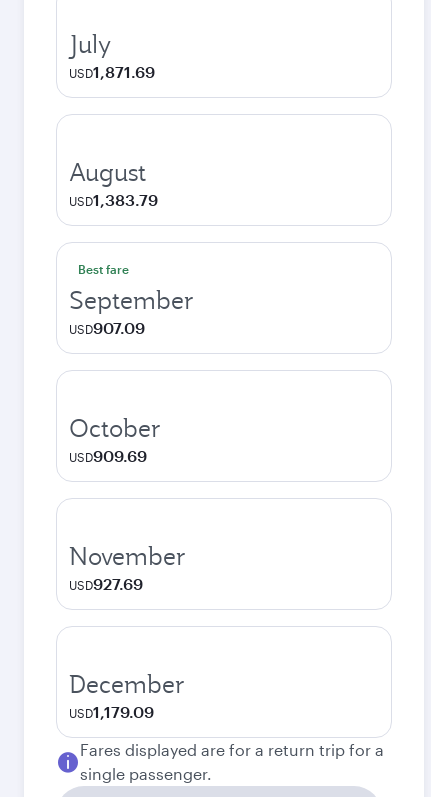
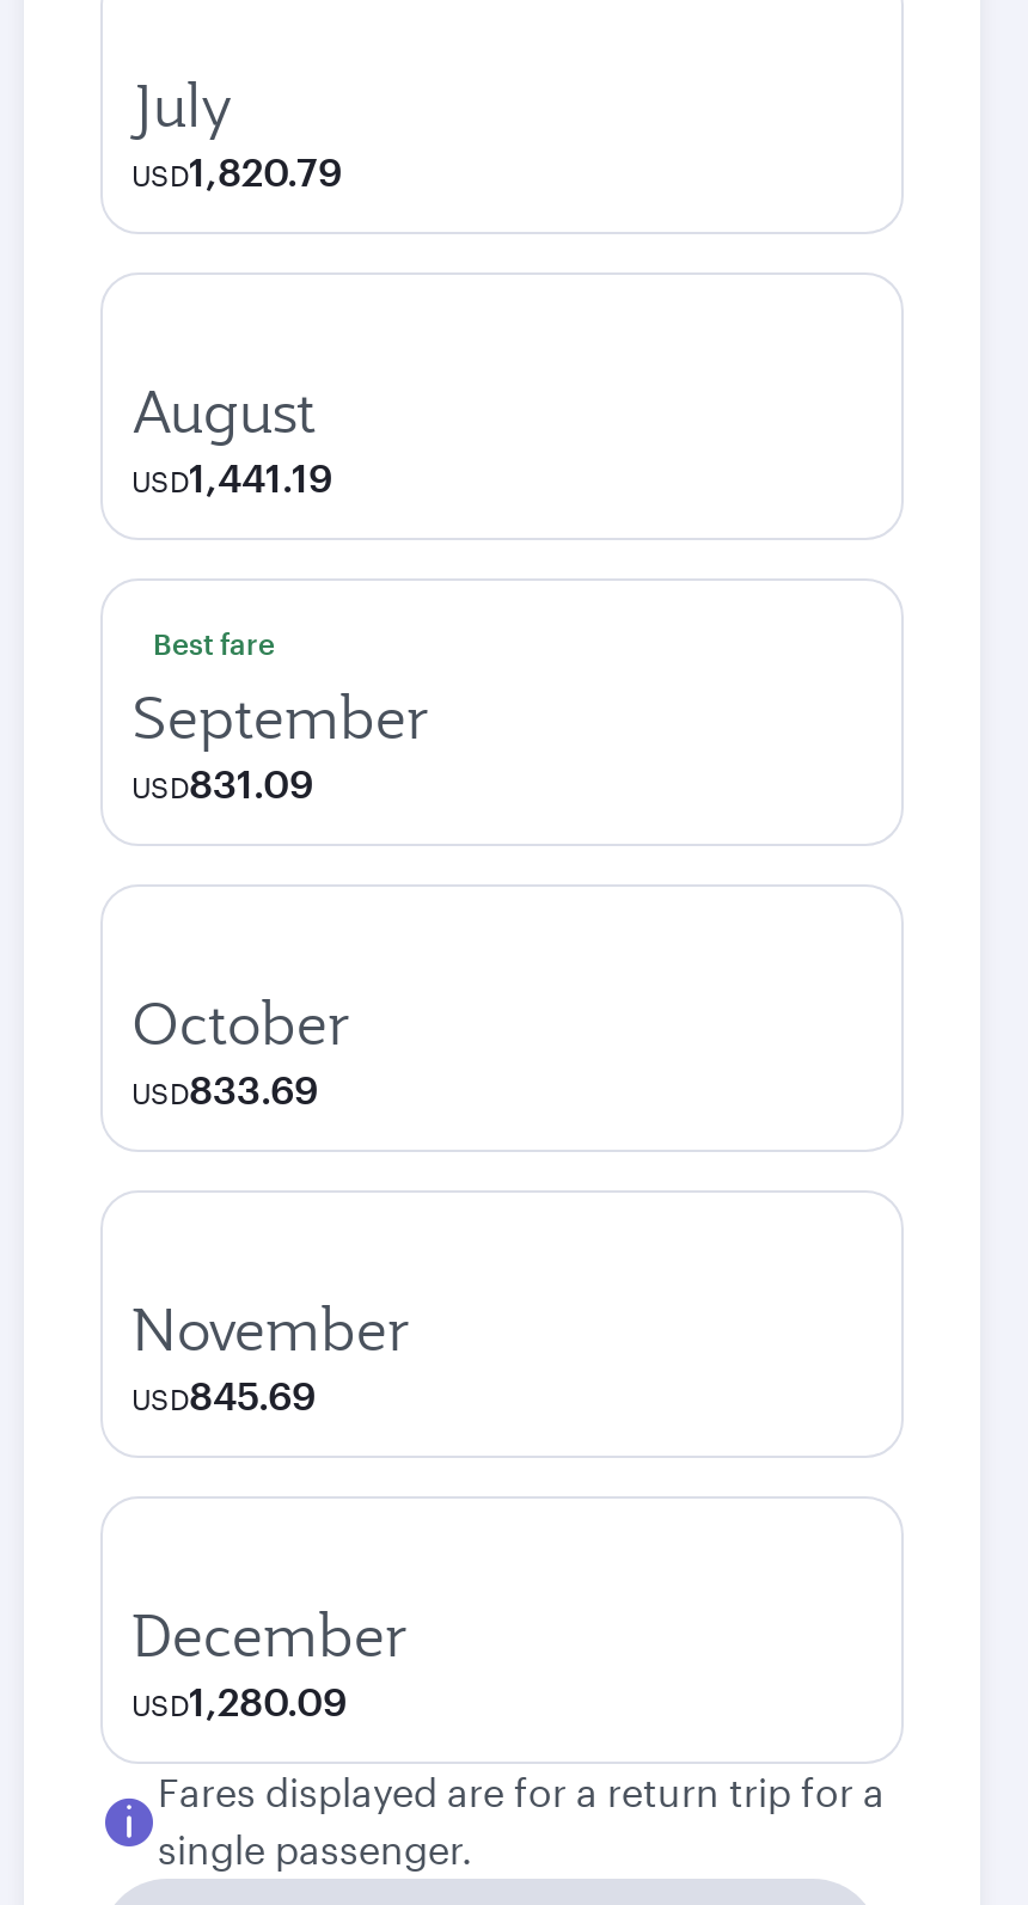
- USD1,871.69
+ USD1,820.79

- USD1,383.79
+ USD1,441.19

- USD907.09
+ USD831.09

- USD909.69
+ USD833.69

- USD927.69
+ USD845.69

- USD1,179.09
+ USD1,280.09
